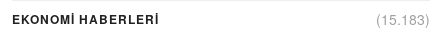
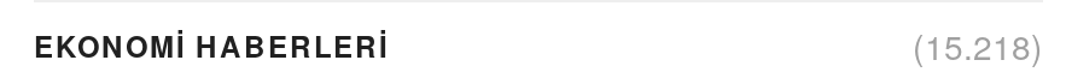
- (15.183)
+ (15.218)
